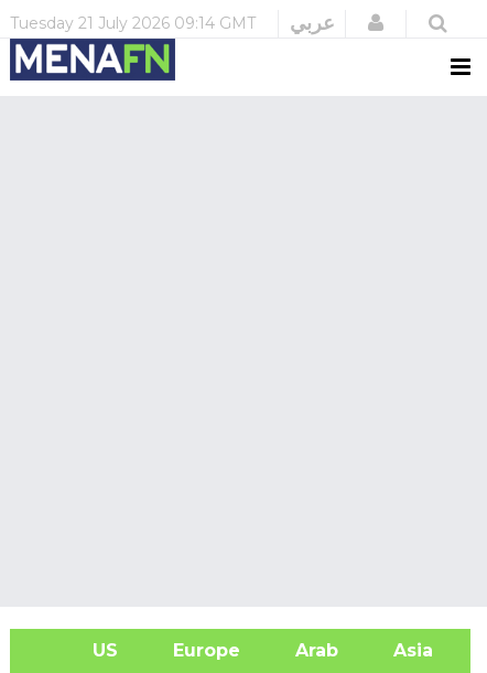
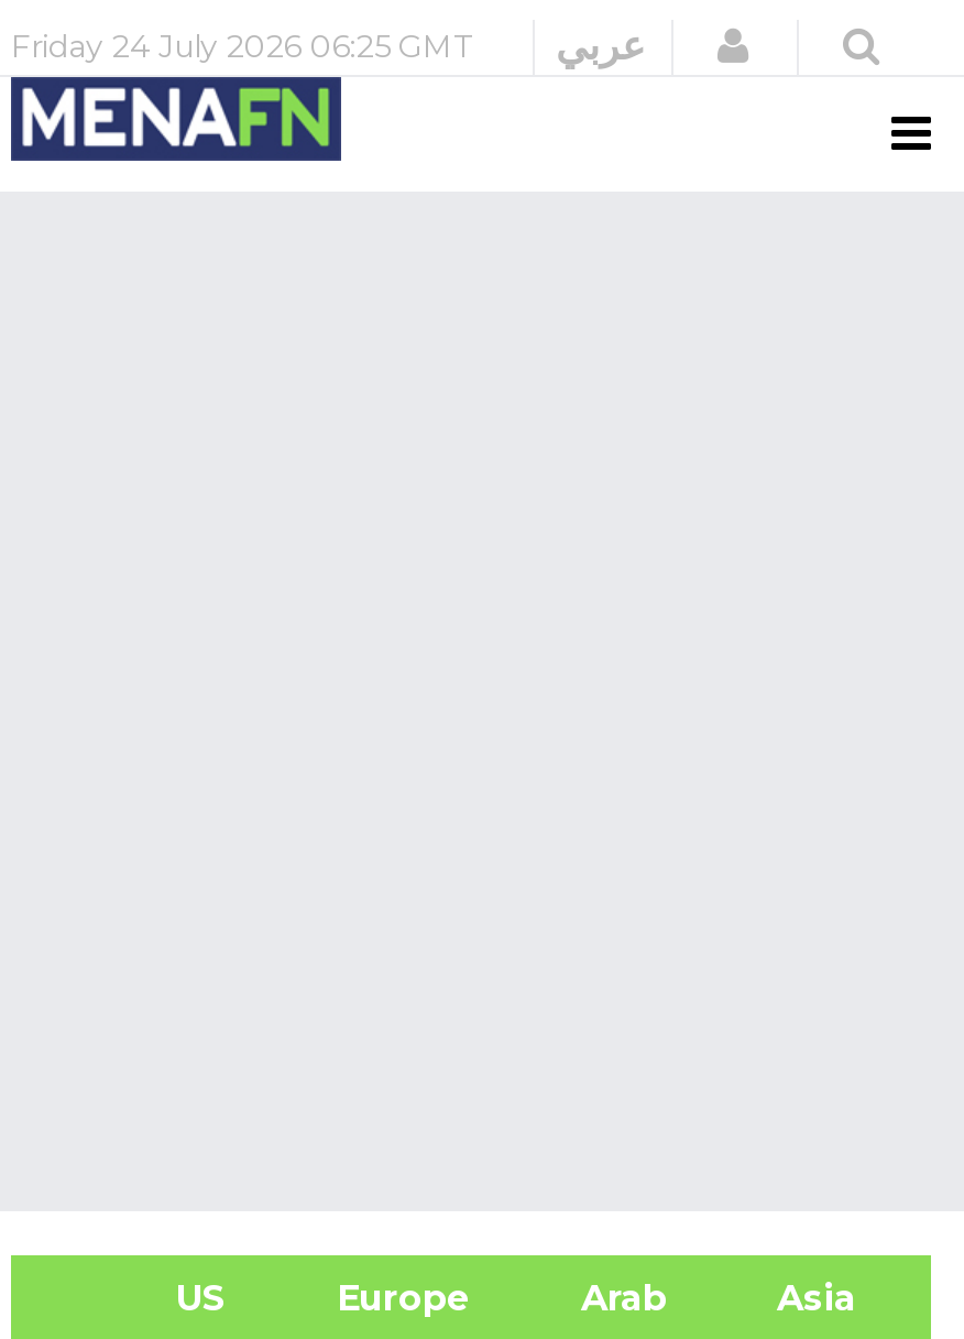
- Tuesday 21 July 2026 09:14 GMT
+ Friday 24 July 2026 06:25 GMT
